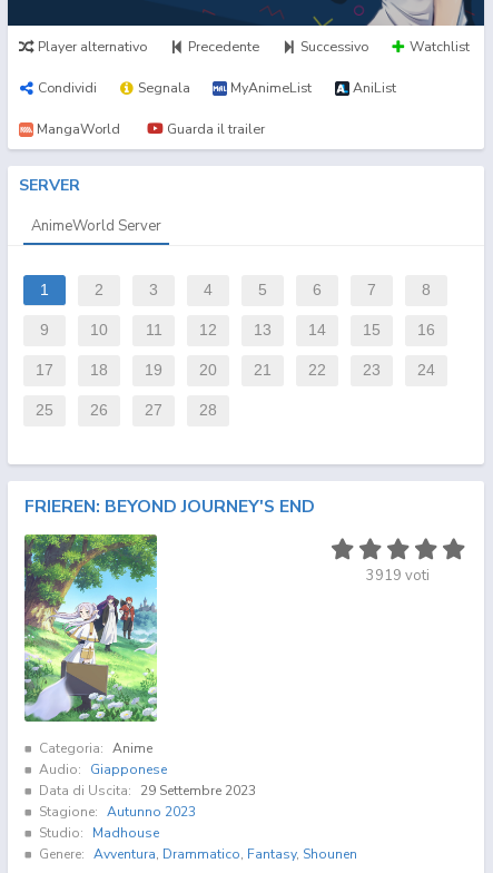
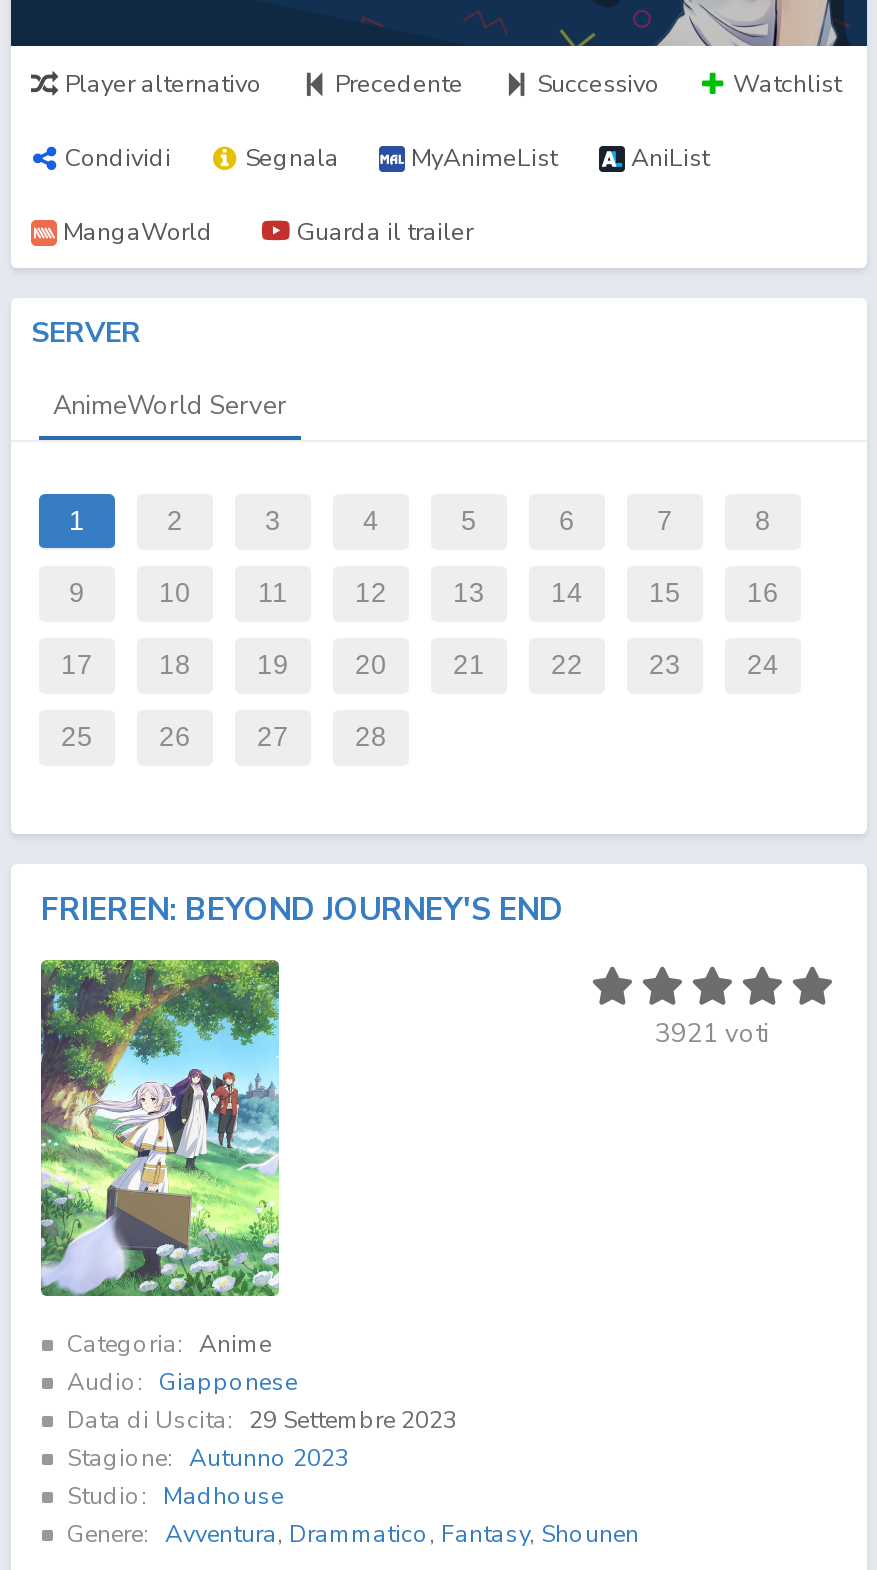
- 3919 voti
+ 3921 voti
